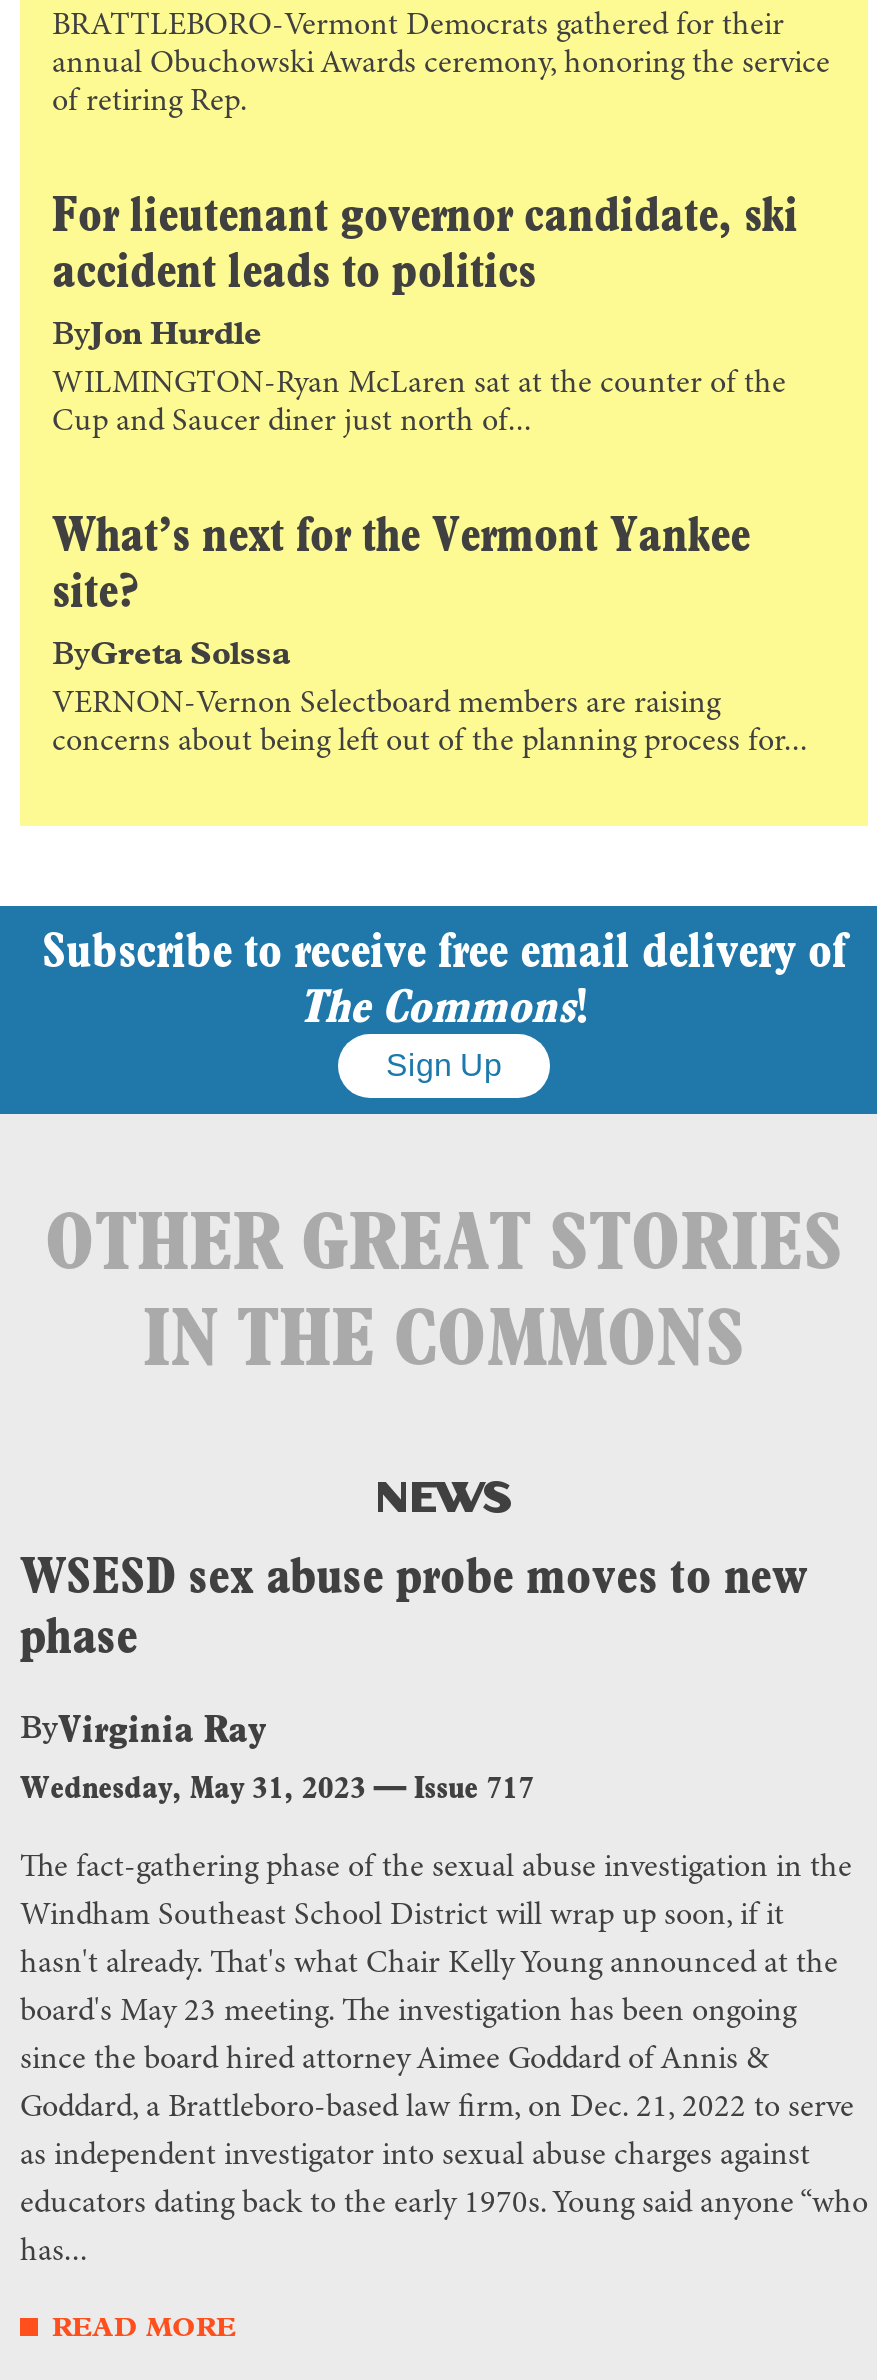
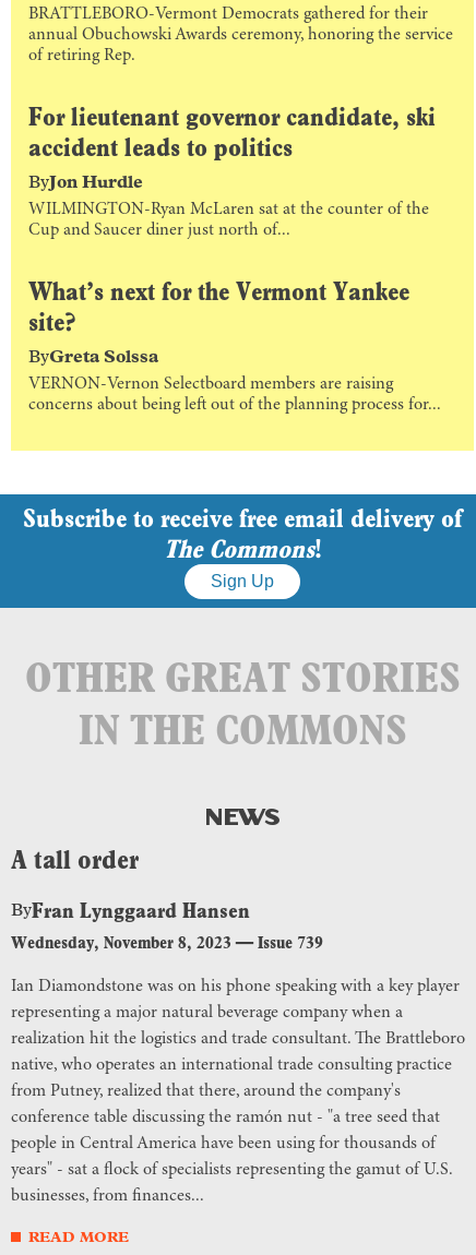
- WSESD sex abuse probe moves to new
- phase
+ A tall order

- ByVirginia Ray
- Wednesday, May 31, 2023 — Issue 717
+ ByFran Lynggaard Hansen
+ Wednesday, November 8, 2023 — Issue 739

- The fact-gathering phase of the sexual abuse investigation in the
+ Ian Diamondstone was on his phone speaking with a key player

- Windham Southeast School District will wrap up soon, if it
+ representing a major natural beverage company when a

- hasn't already. That's what Chair Kelly Young announced at the
+ realization hit the logistics and trade consultant. The Brattleboro

- board's May 23 meeting. The investigation has been ongoing
+ native, who operates an international trade consulting practice

- since the board hired attorney Aimee Goddard of Annis &
+ from Putney, realized that there, around the company's

- Goddard, a Brattleboro-based law firm, on Dec. 21, 2022 to serve
+ conference table discussing the ramón nut - "a tree seed that

- as independent investigator into sexual abuse charges against
+ people in Central America have been using for thousands of

- educators dating back to the early 1970s. Young said anyone “who
+ years" - sat a flock of specialists representing the gamut of U.S.

- has...
+ businesses, from finances...
